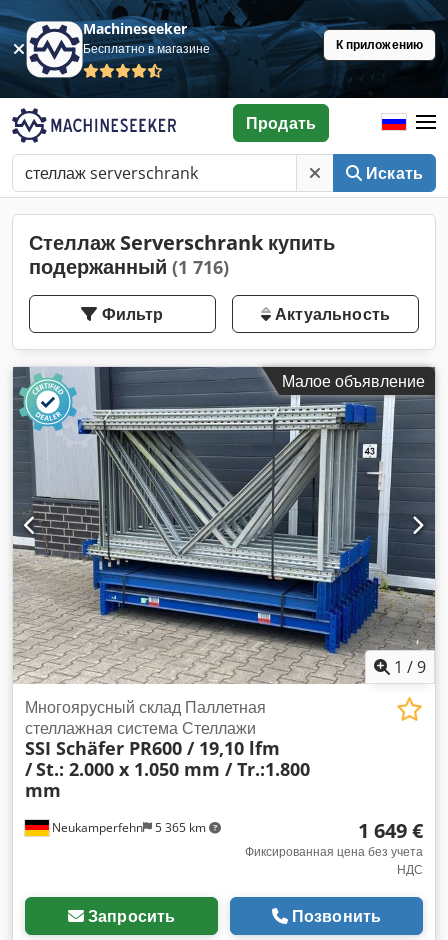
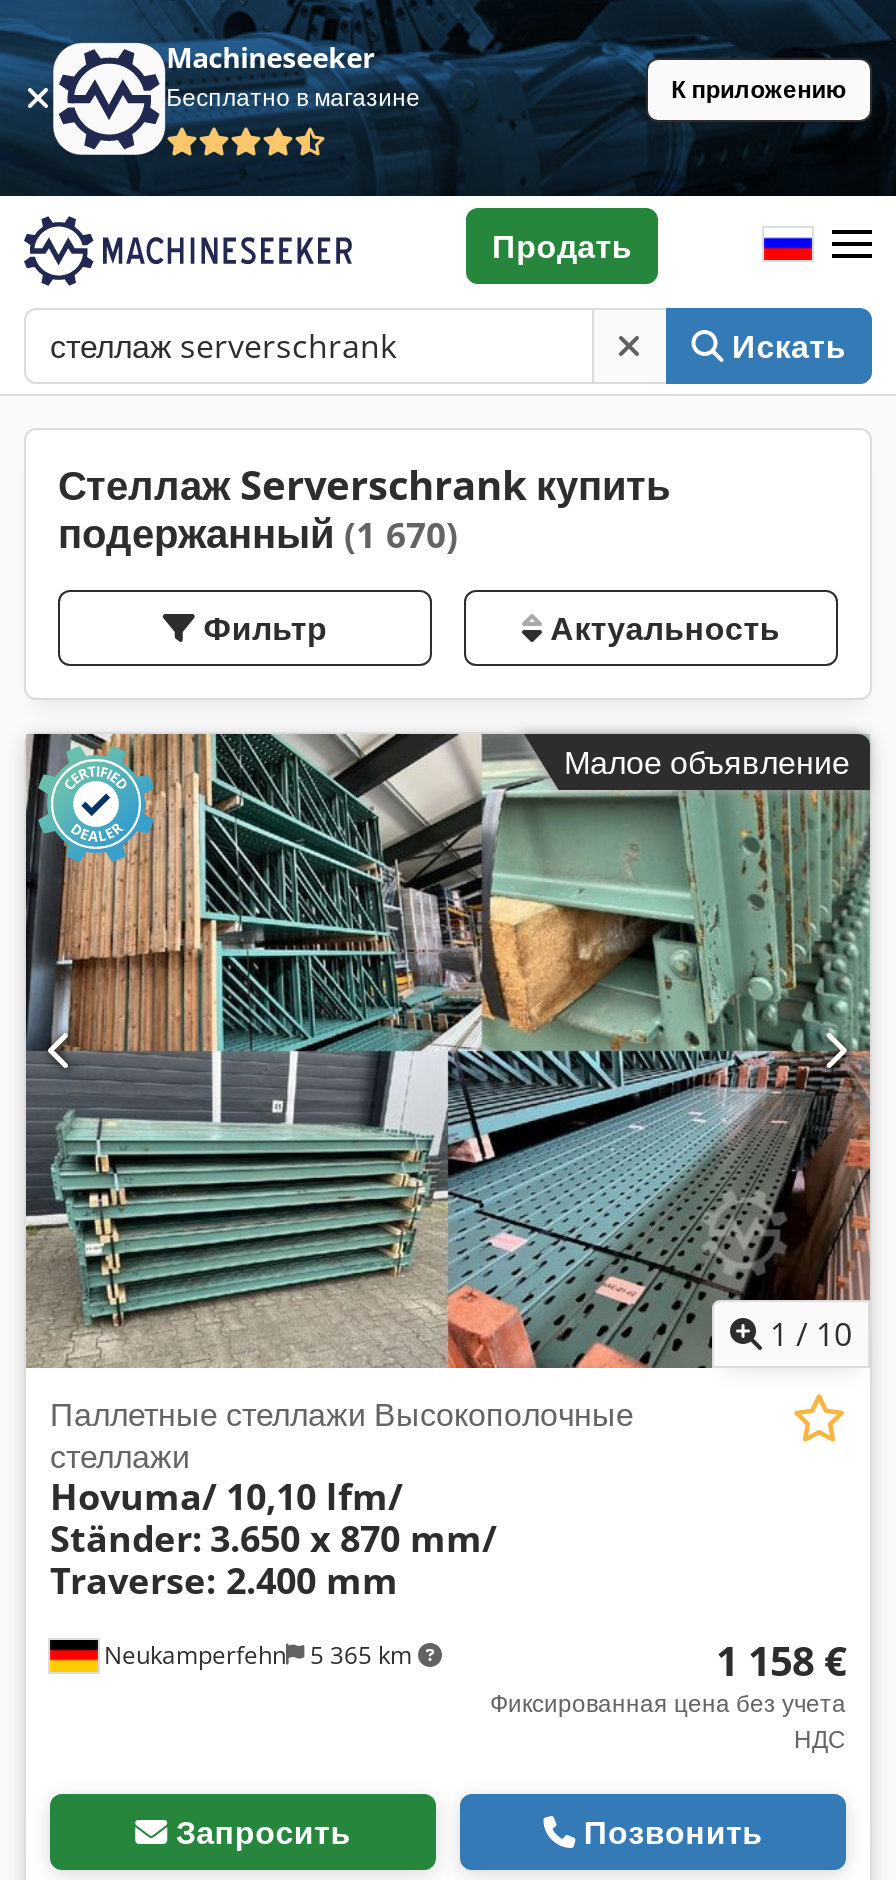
- подержанный (1 716)
+ подержанный (1 670)

- [image]
- 1 / 9
+ [image]
+ 1 / 10

- Многоярусный склад Паллетная
- стеллажная система Стеллажи
- SSI Schäfer PR600 / 19,10 lfm
- / St.: 2.000 x 1.050 mm / Tr.:1.800
- mm
+ Паллетные стеллажи Высокополочные
+ стеллажи
+ Hovuma/ 10,10 lfm/
+ Ständer: 3.650 x 870 mm/
+ Traverse: 2.400 mm

- 1 649 €
+ 1 158 €
